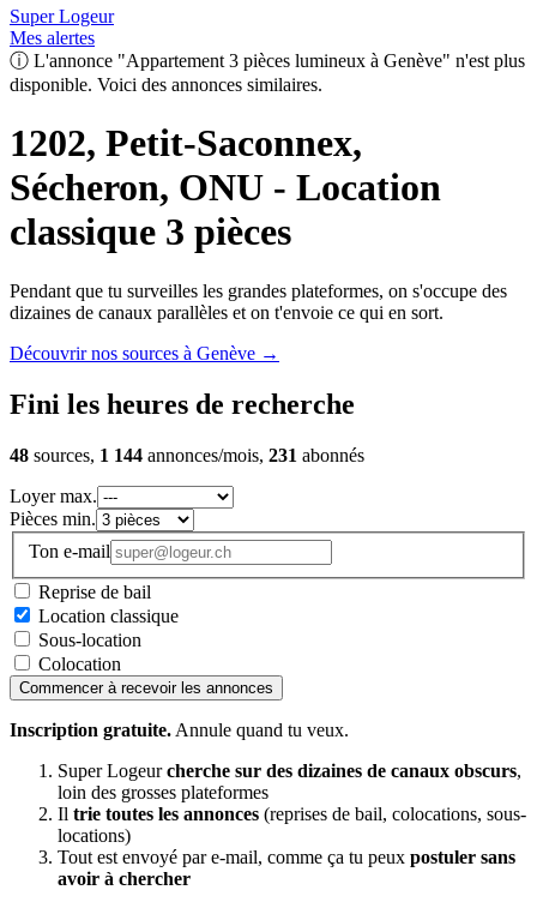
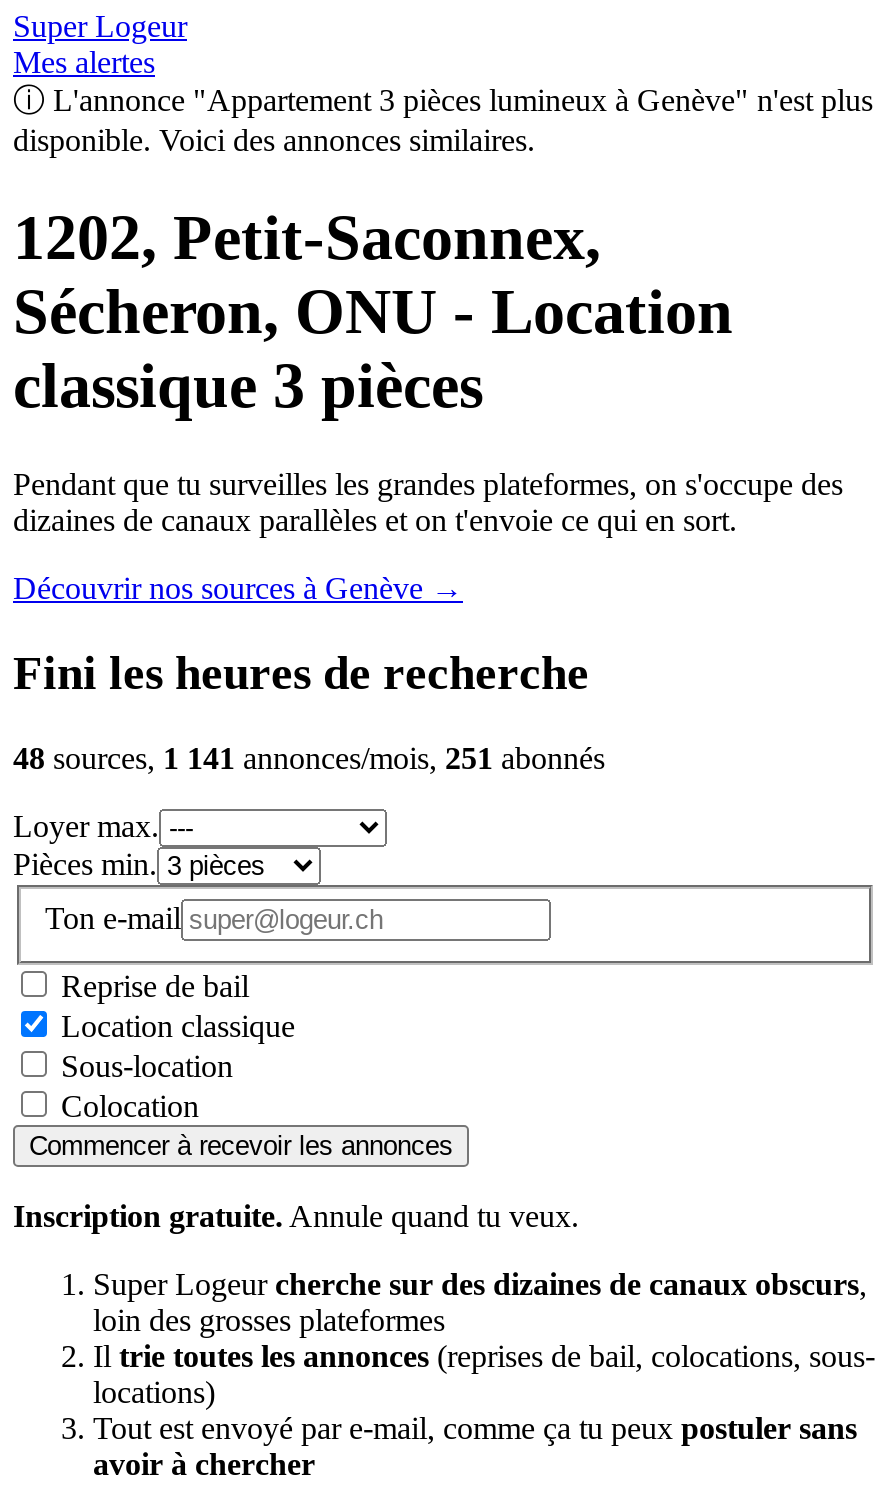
- 48 sources, 1 144 annonces/mois, 231 abonnés
+ 48 sources, 1 141 annonces/mois, 251 abonnés
